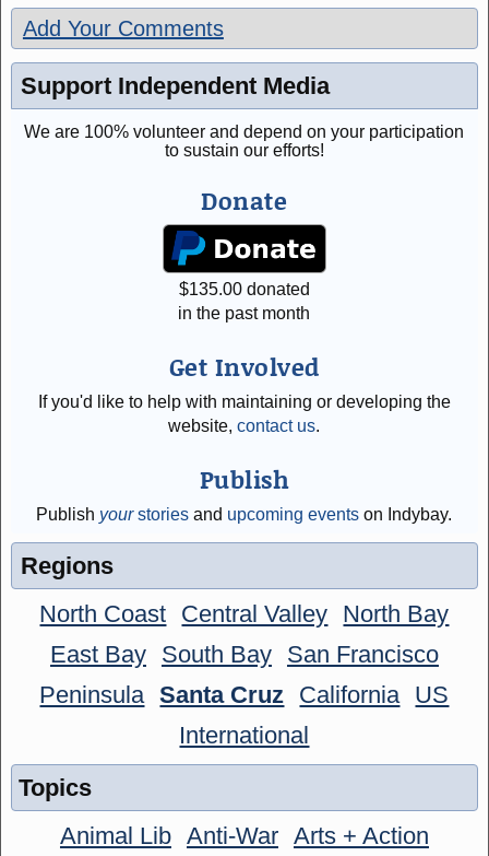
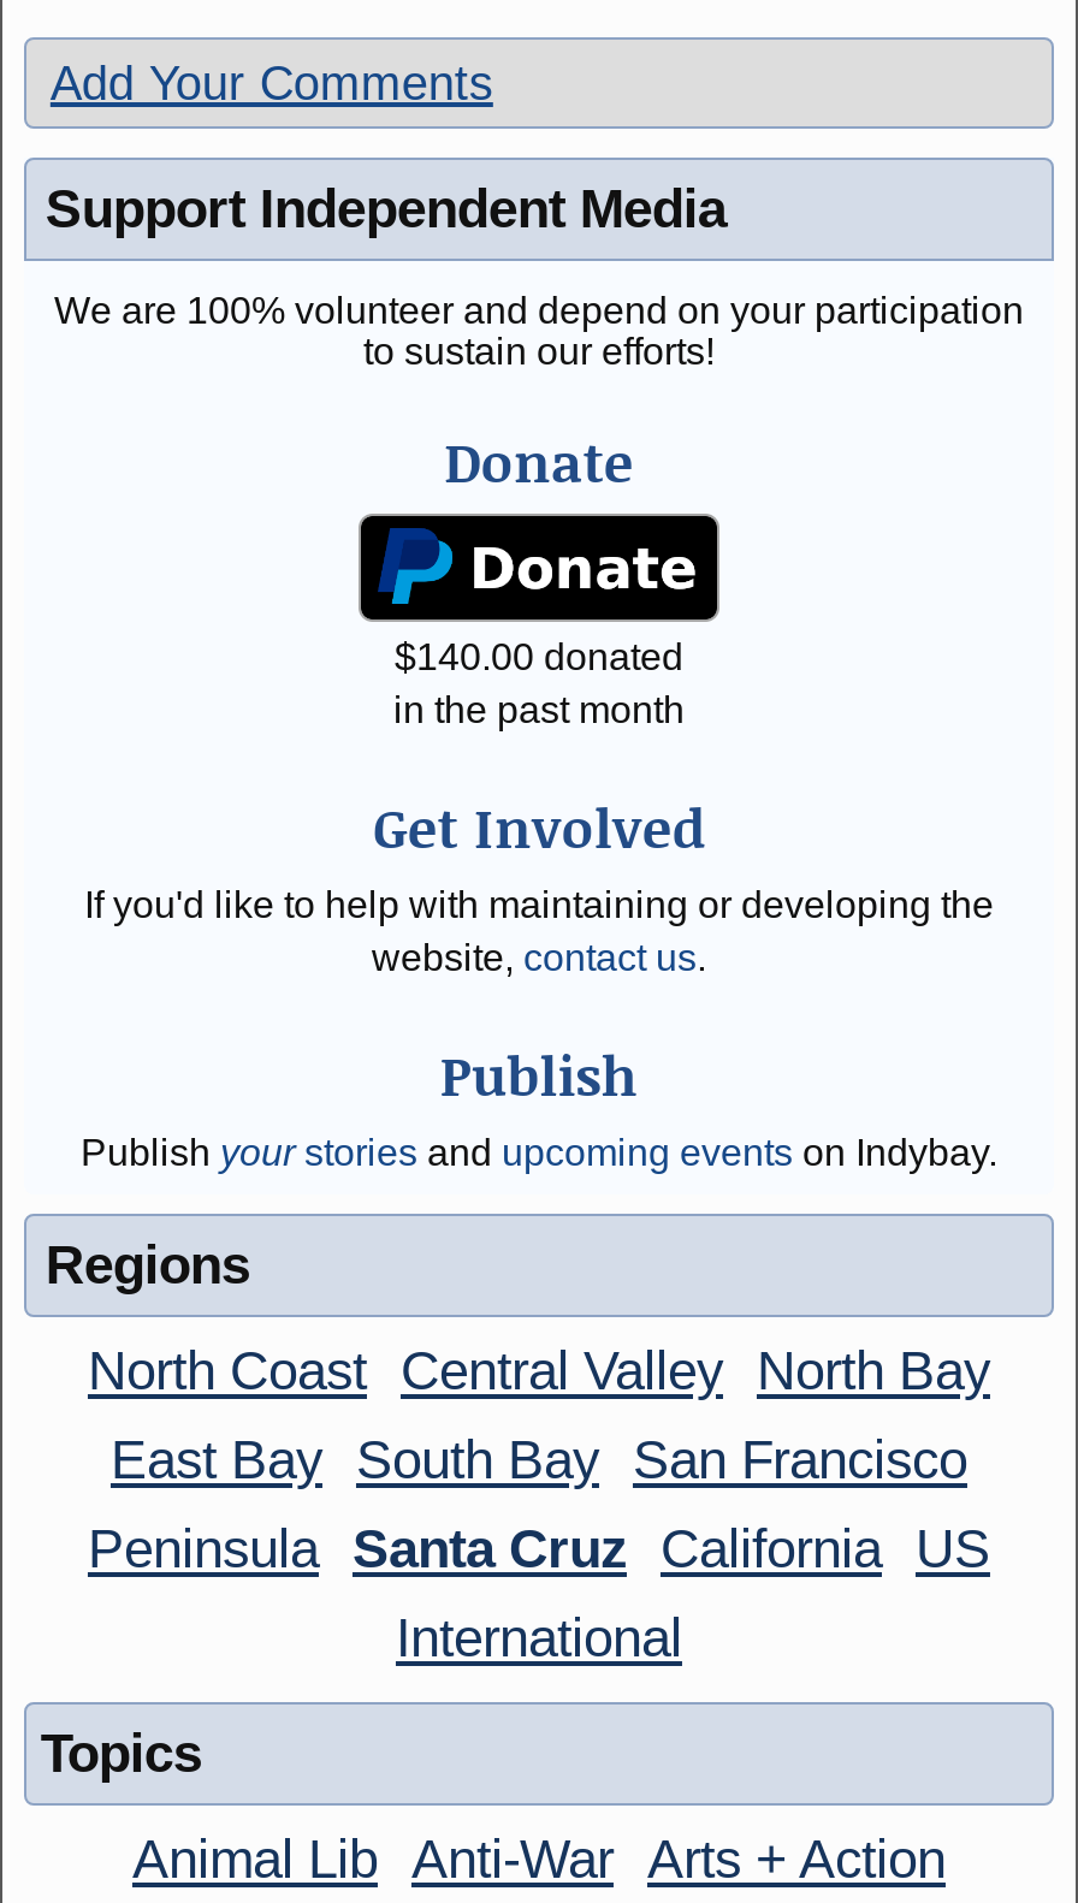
- $135.00 donated
+ $140.00 donated
